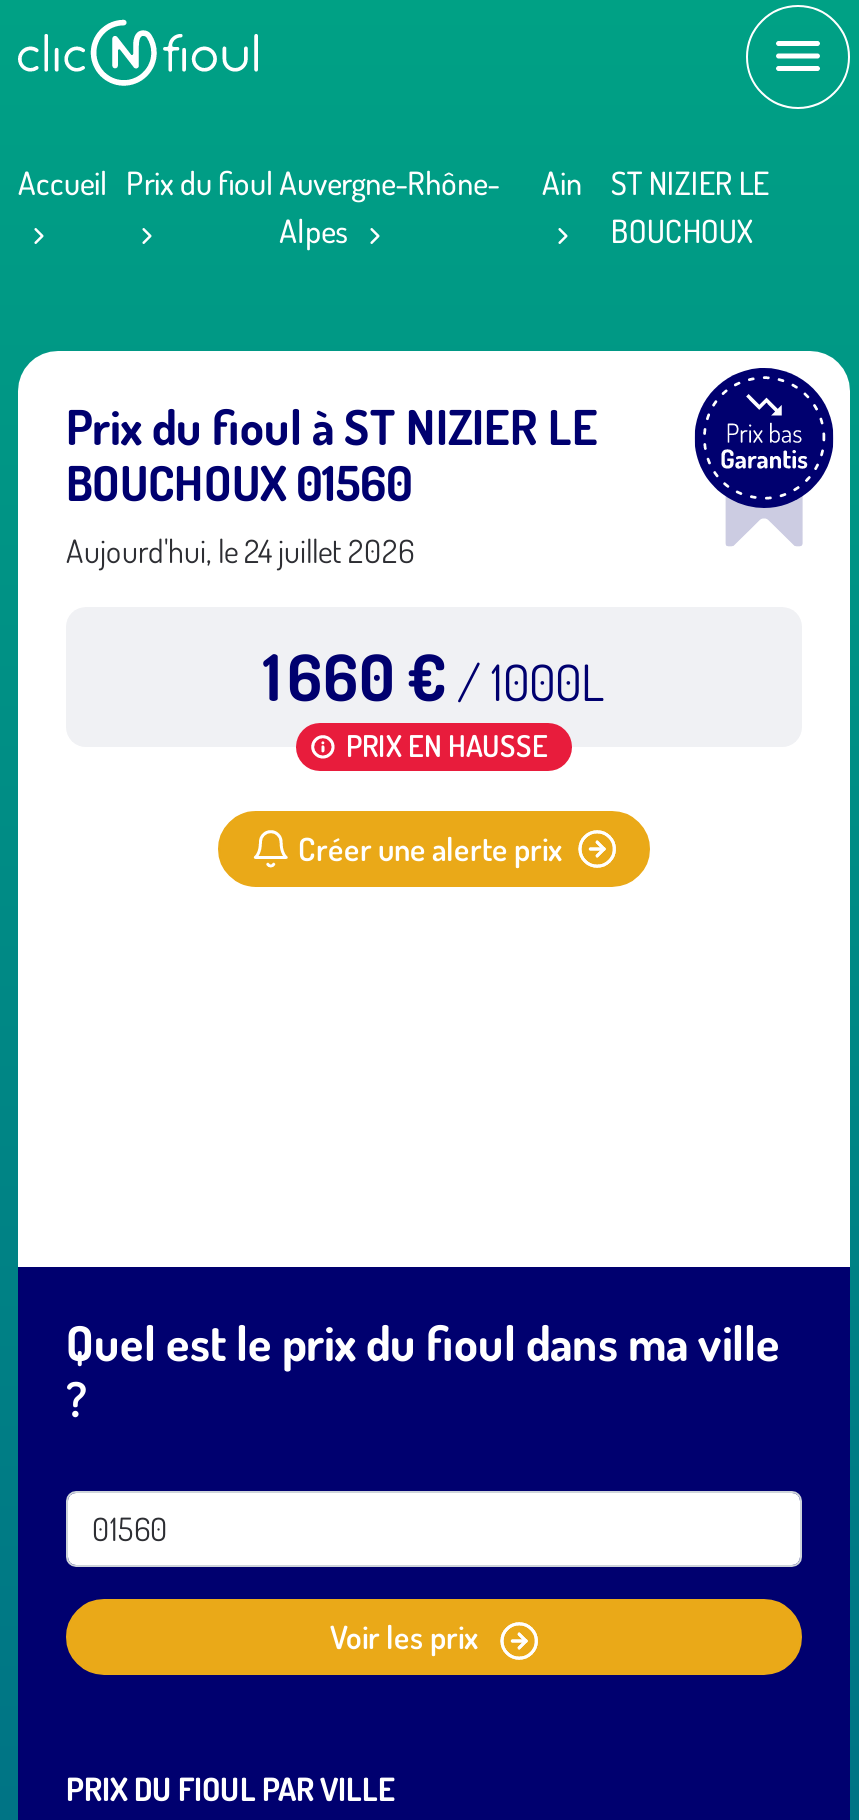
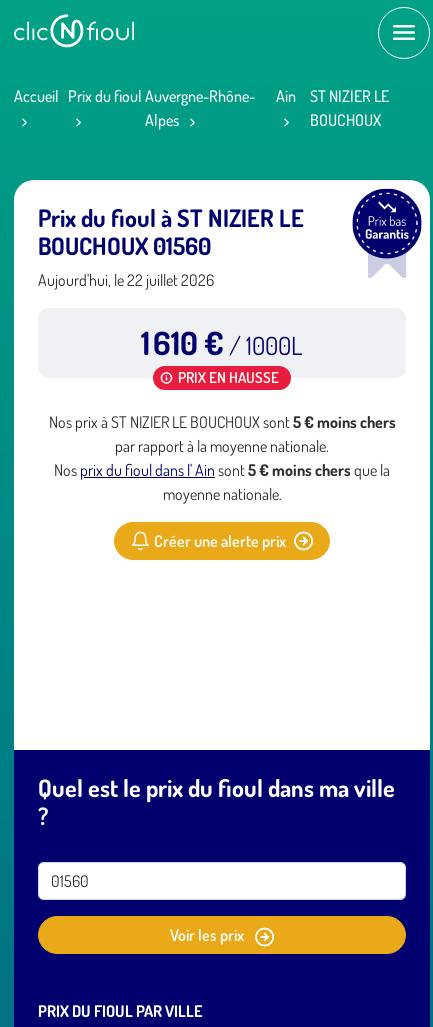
- Aujourd'hui, le 24 juillet 2026
+ Aujourd'hui, le 22 juillet 2026

- 1 660 € / 1000L
+ 1 610 € / 1000L

+ Nos prix à ST NIZIER LE BOUCHOUX sont 5 € moins chers
+ par rapport à la moyenne nationale.
+ Nos prix du fioul dans l' Ain sont 5 € moins chers que la
+ moyenne nationale.
